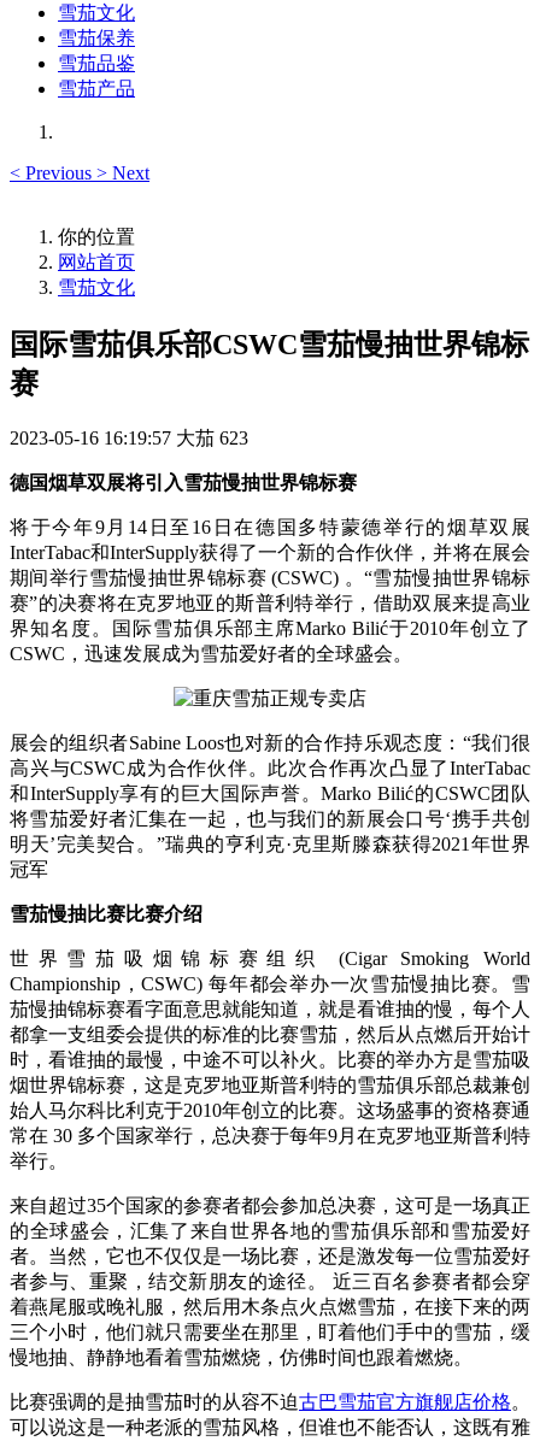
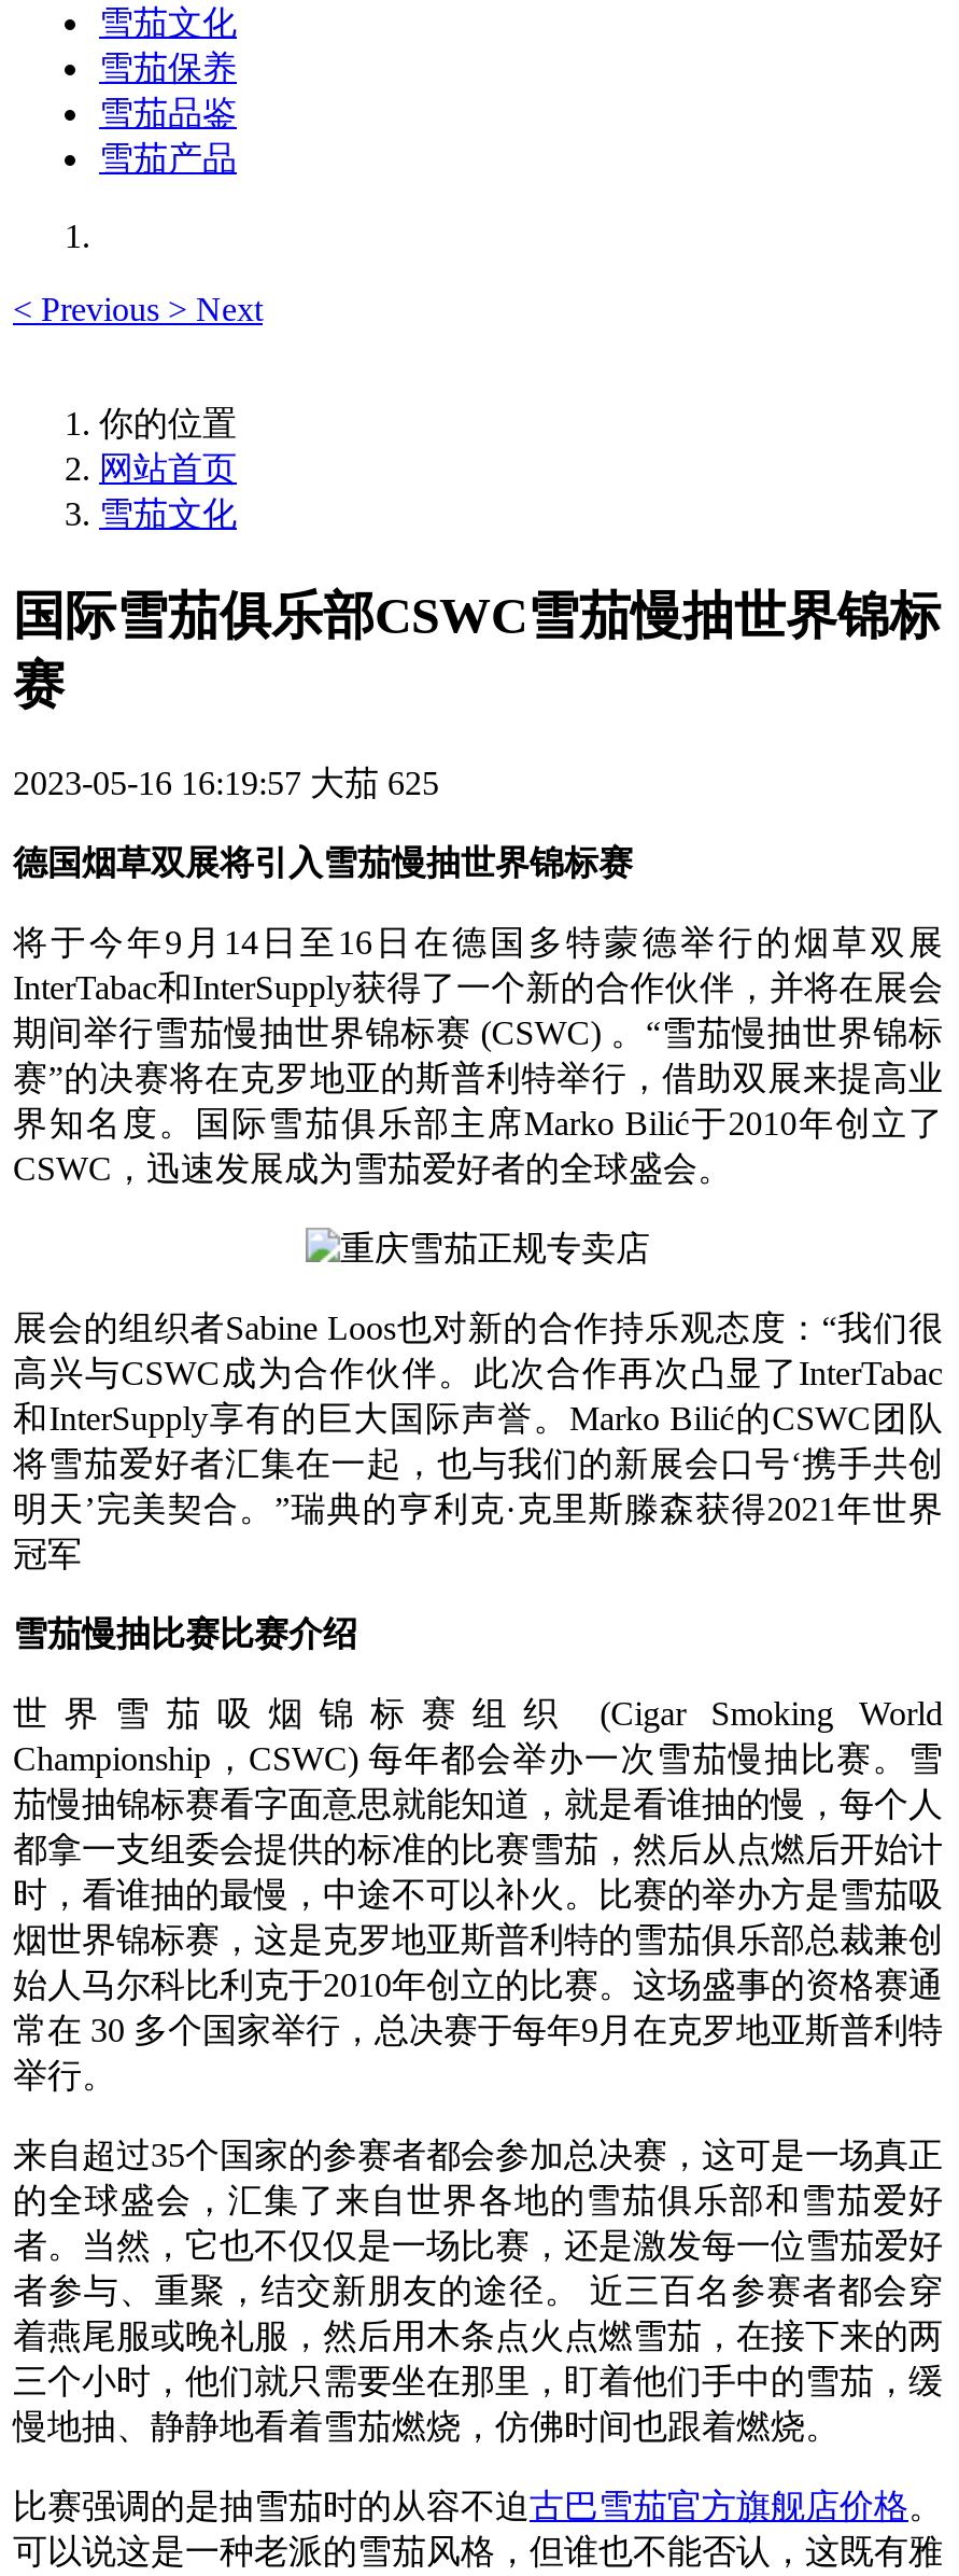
- 2023-05-16 16:19:57 大茄 623
+ 2023-05-16 16:19:57 大茄 625
